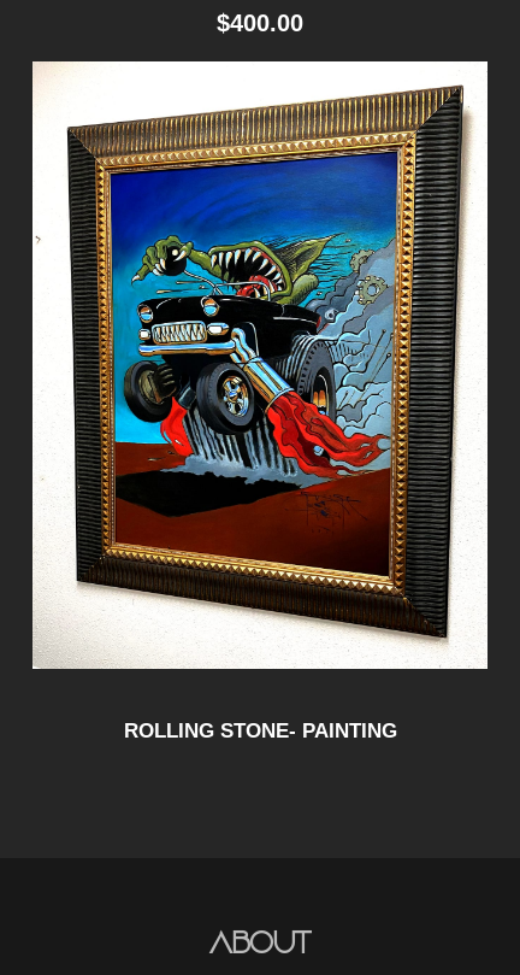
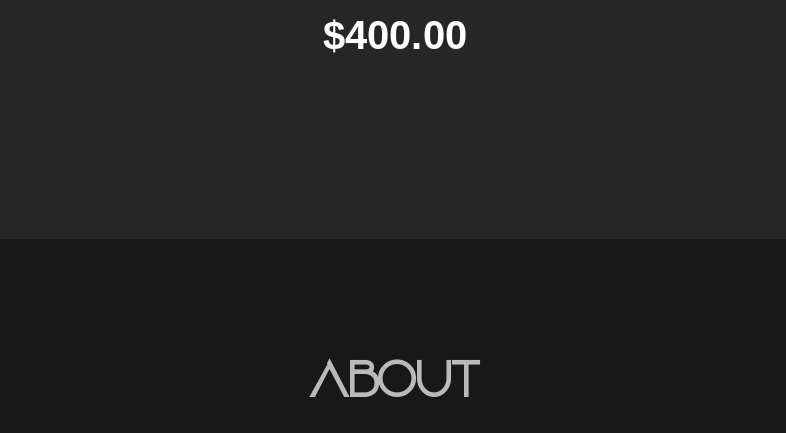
- [image]

- ROLLING STONE- PAINTING
